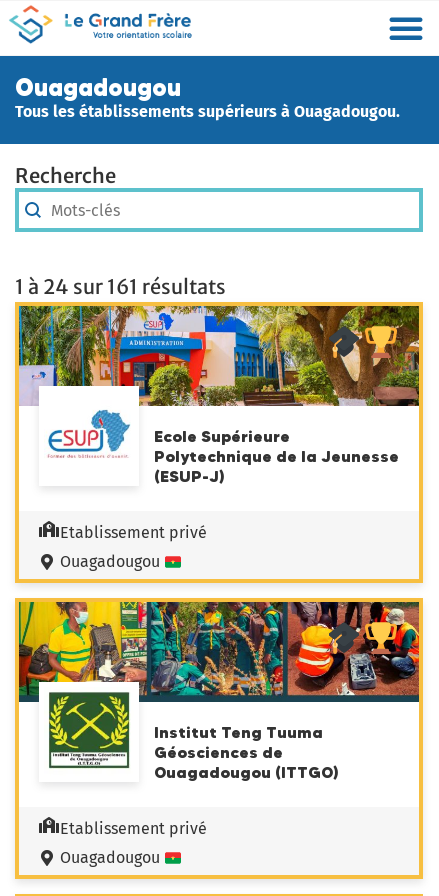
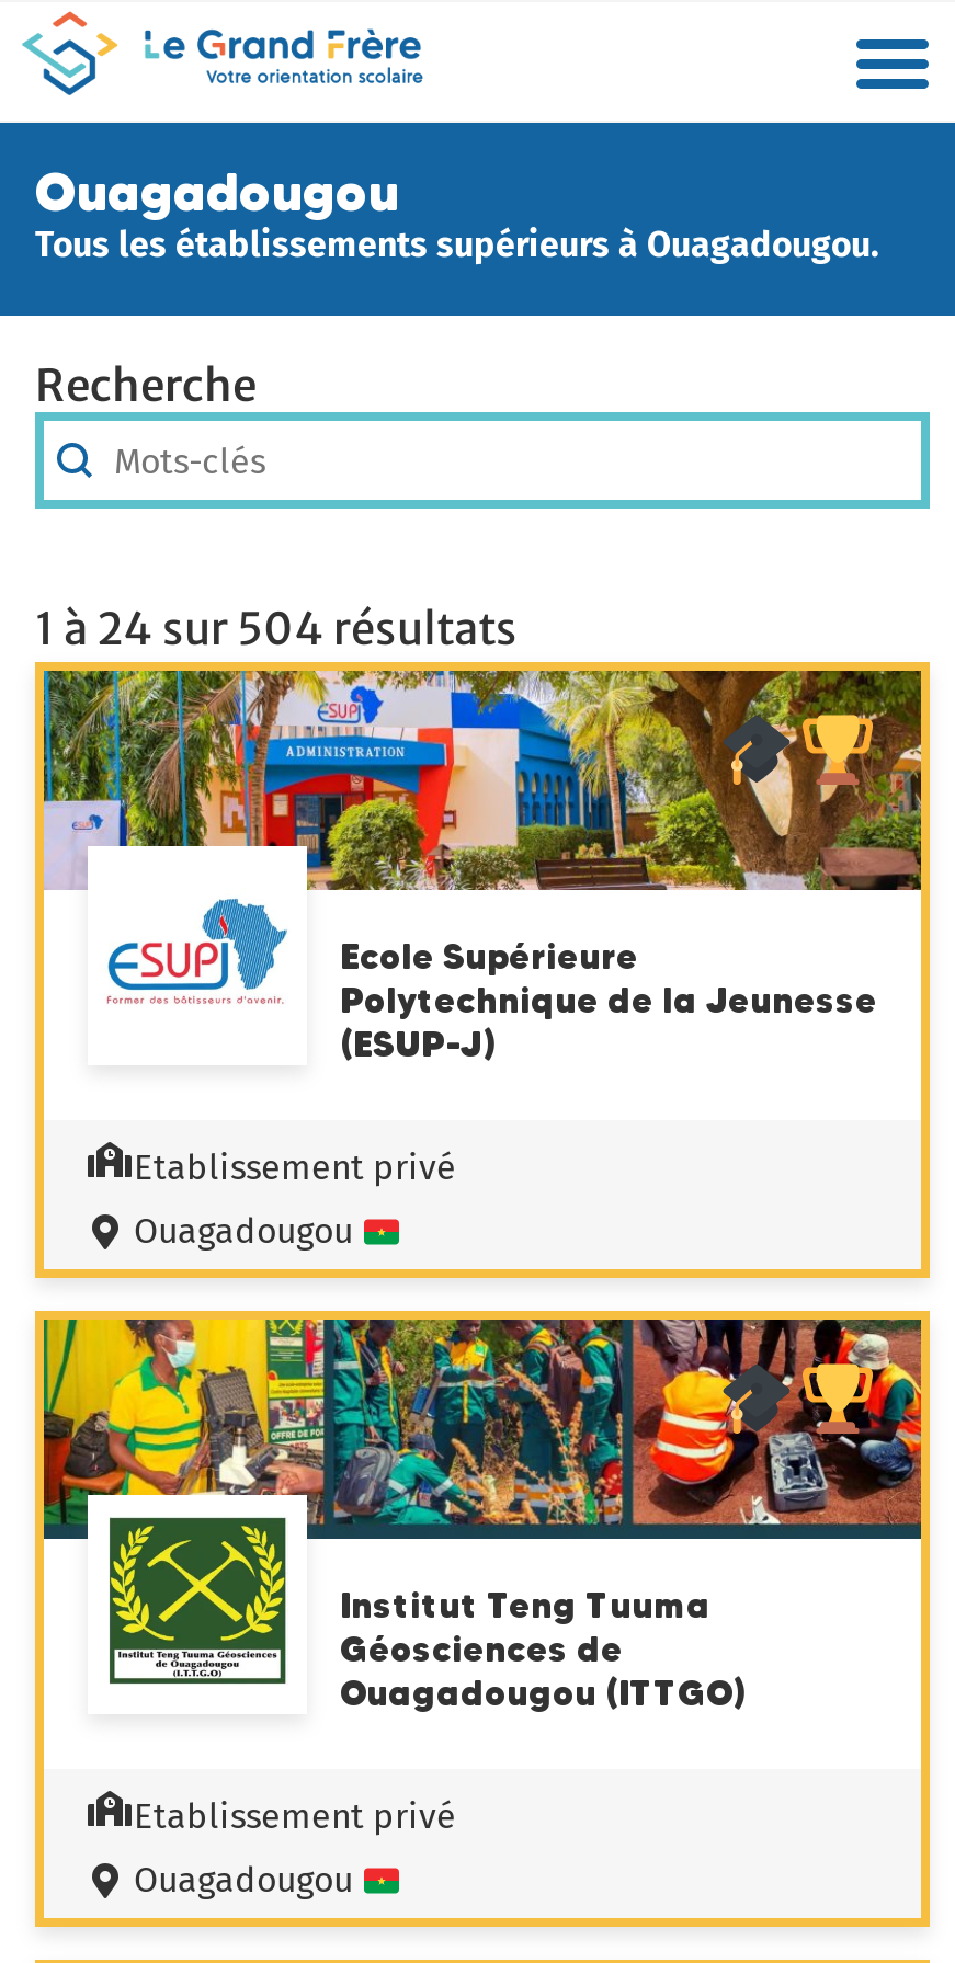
- 1 à 24 sur 161 résultats
+ 1 à 24 sur 504 résultats
